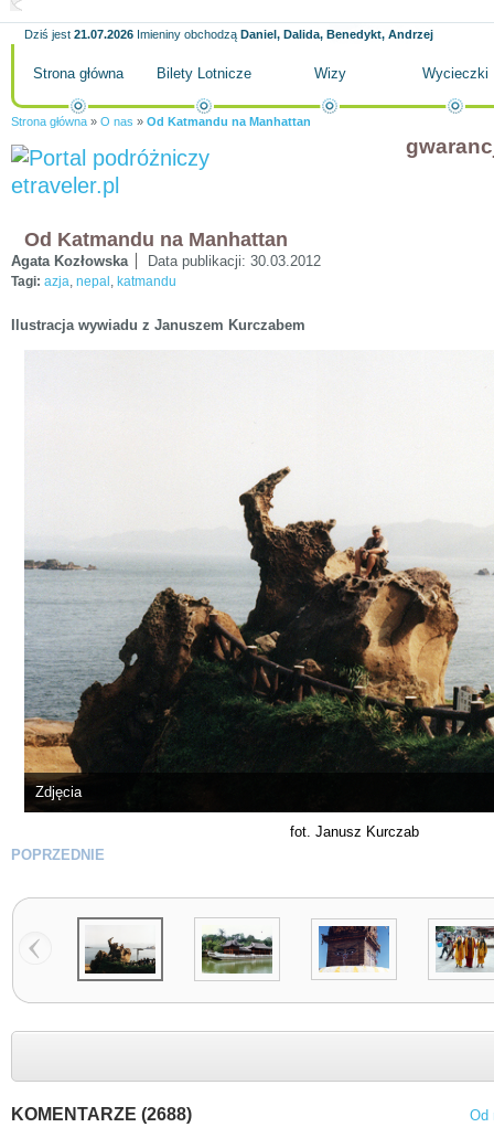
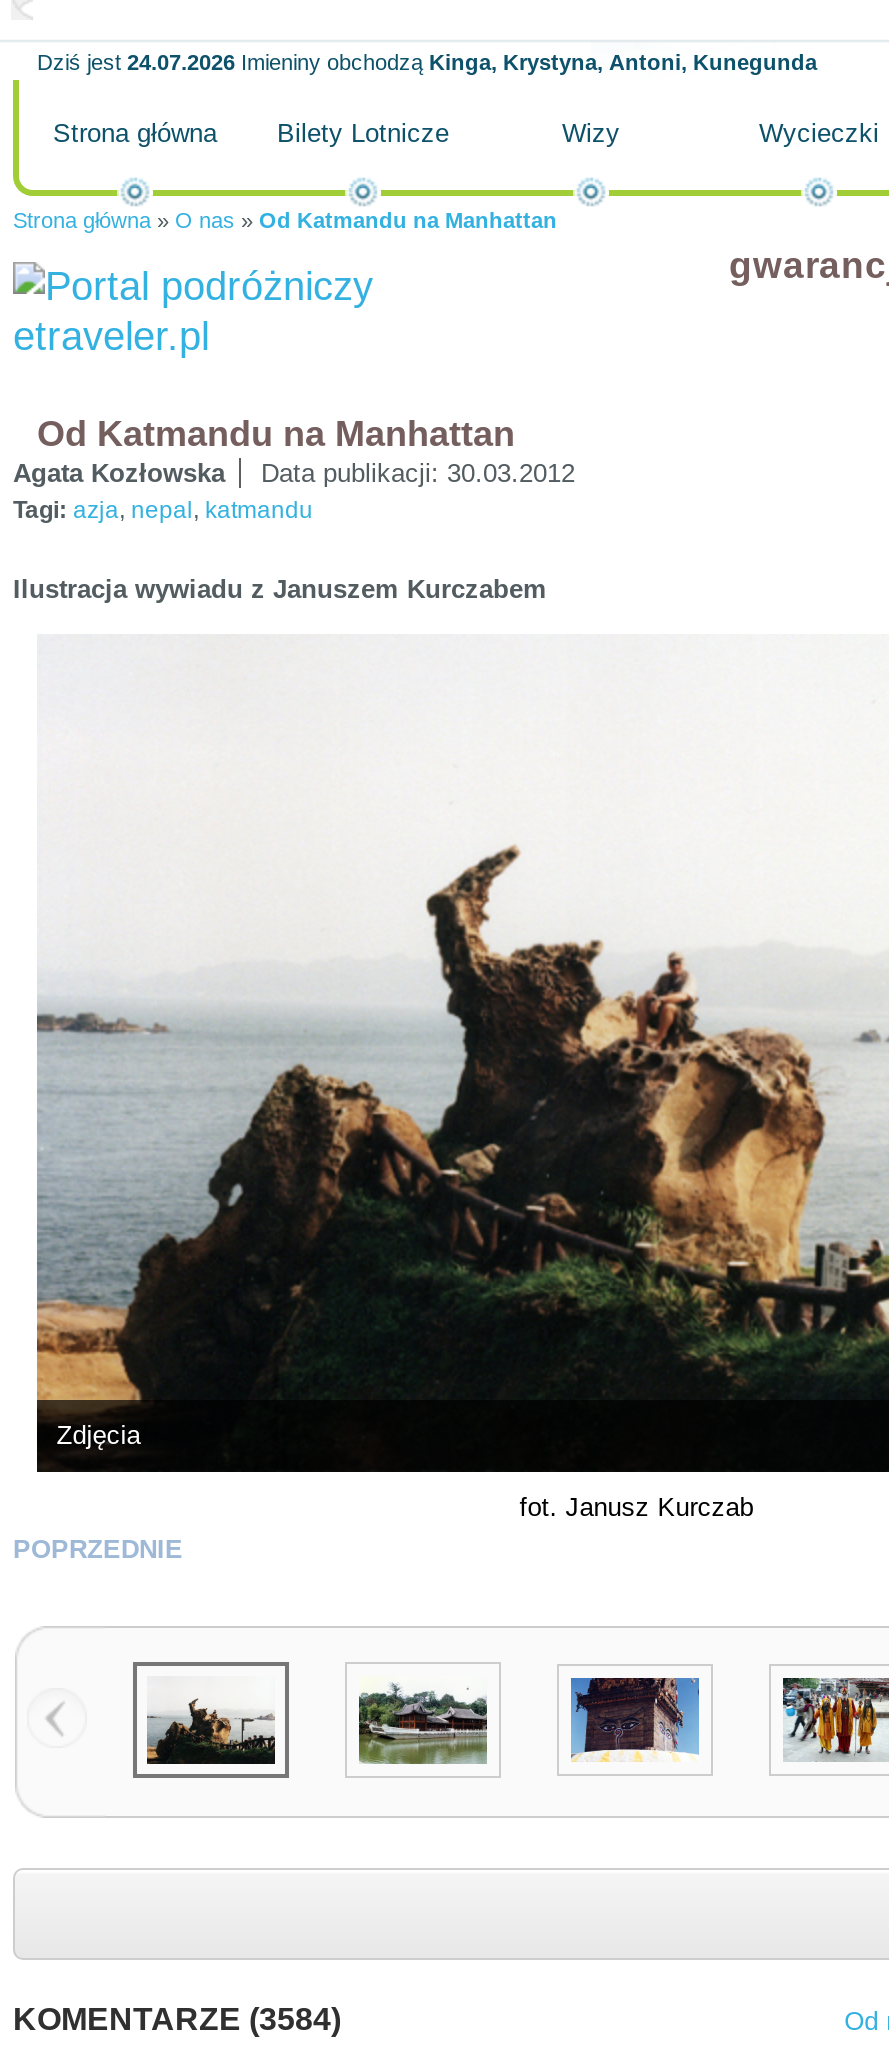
- Dziś jest 21.07.2026 Imieniny obchodzą Daniel, Dalida, Benedykt, Andrzej
+ Dziś jest 24.07.2026 Imieniny obchodzą Kinga, Krystyna, Antoni, Kunegunda

- KOMENTARZE (2688)
+ KOMENTARZE (3584)
